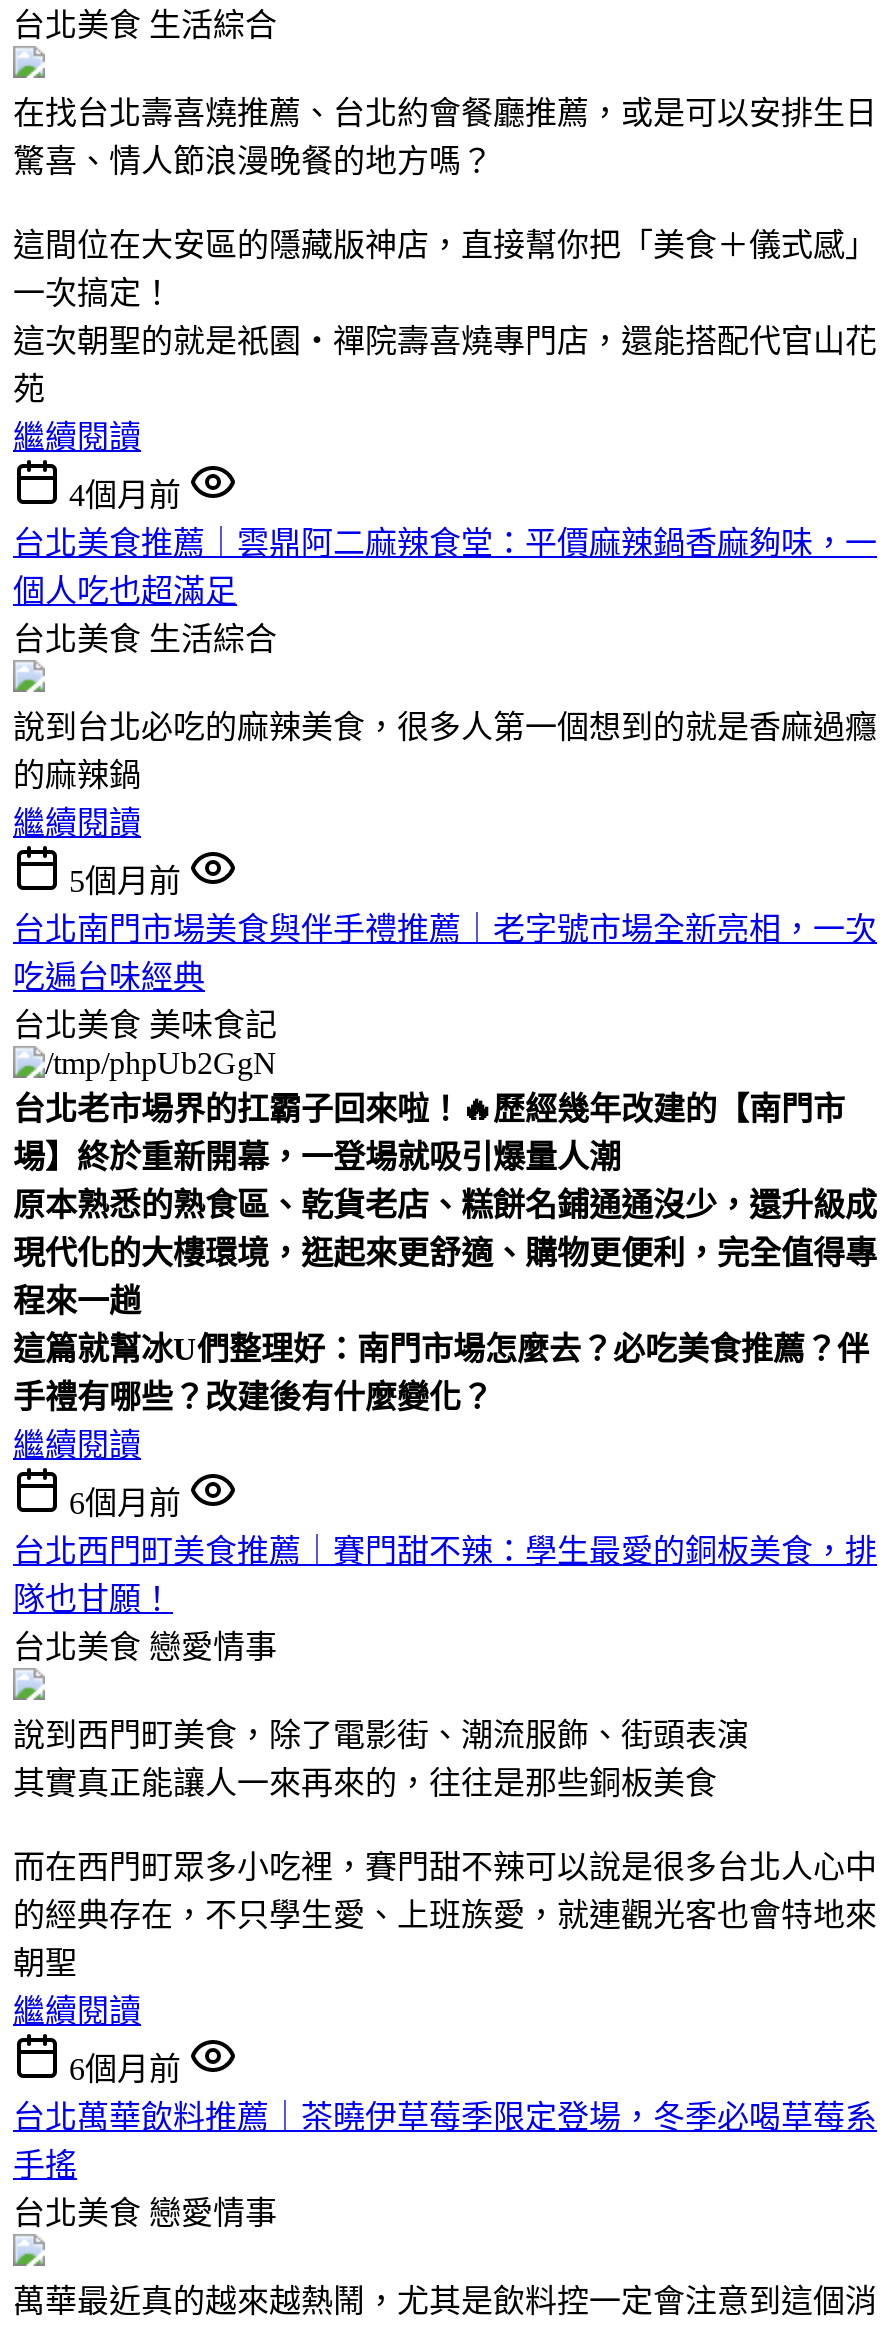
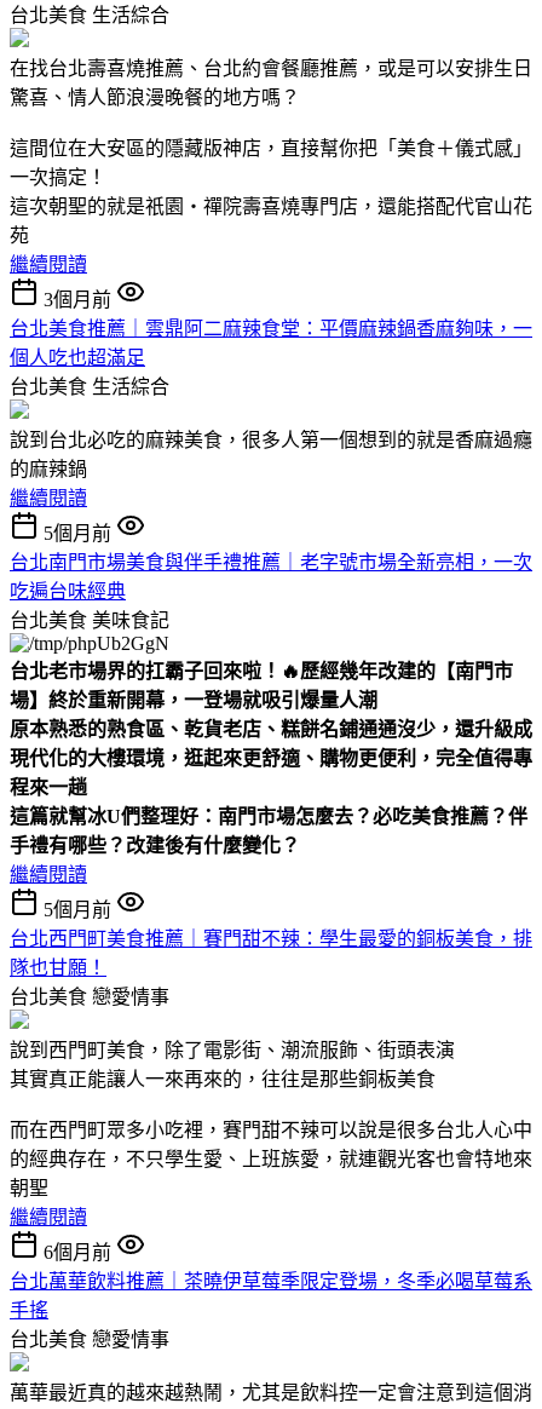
- 4個月前
+ 3個月前

- 6個月前
+ 5個月前
